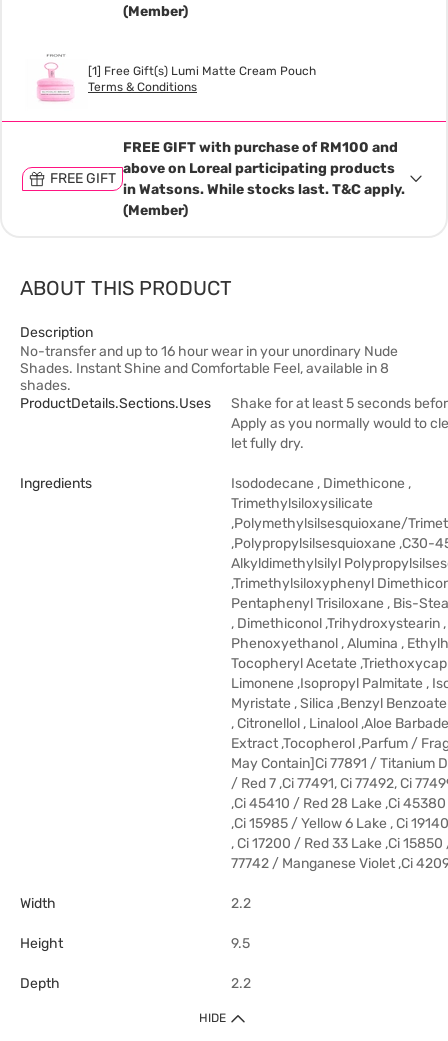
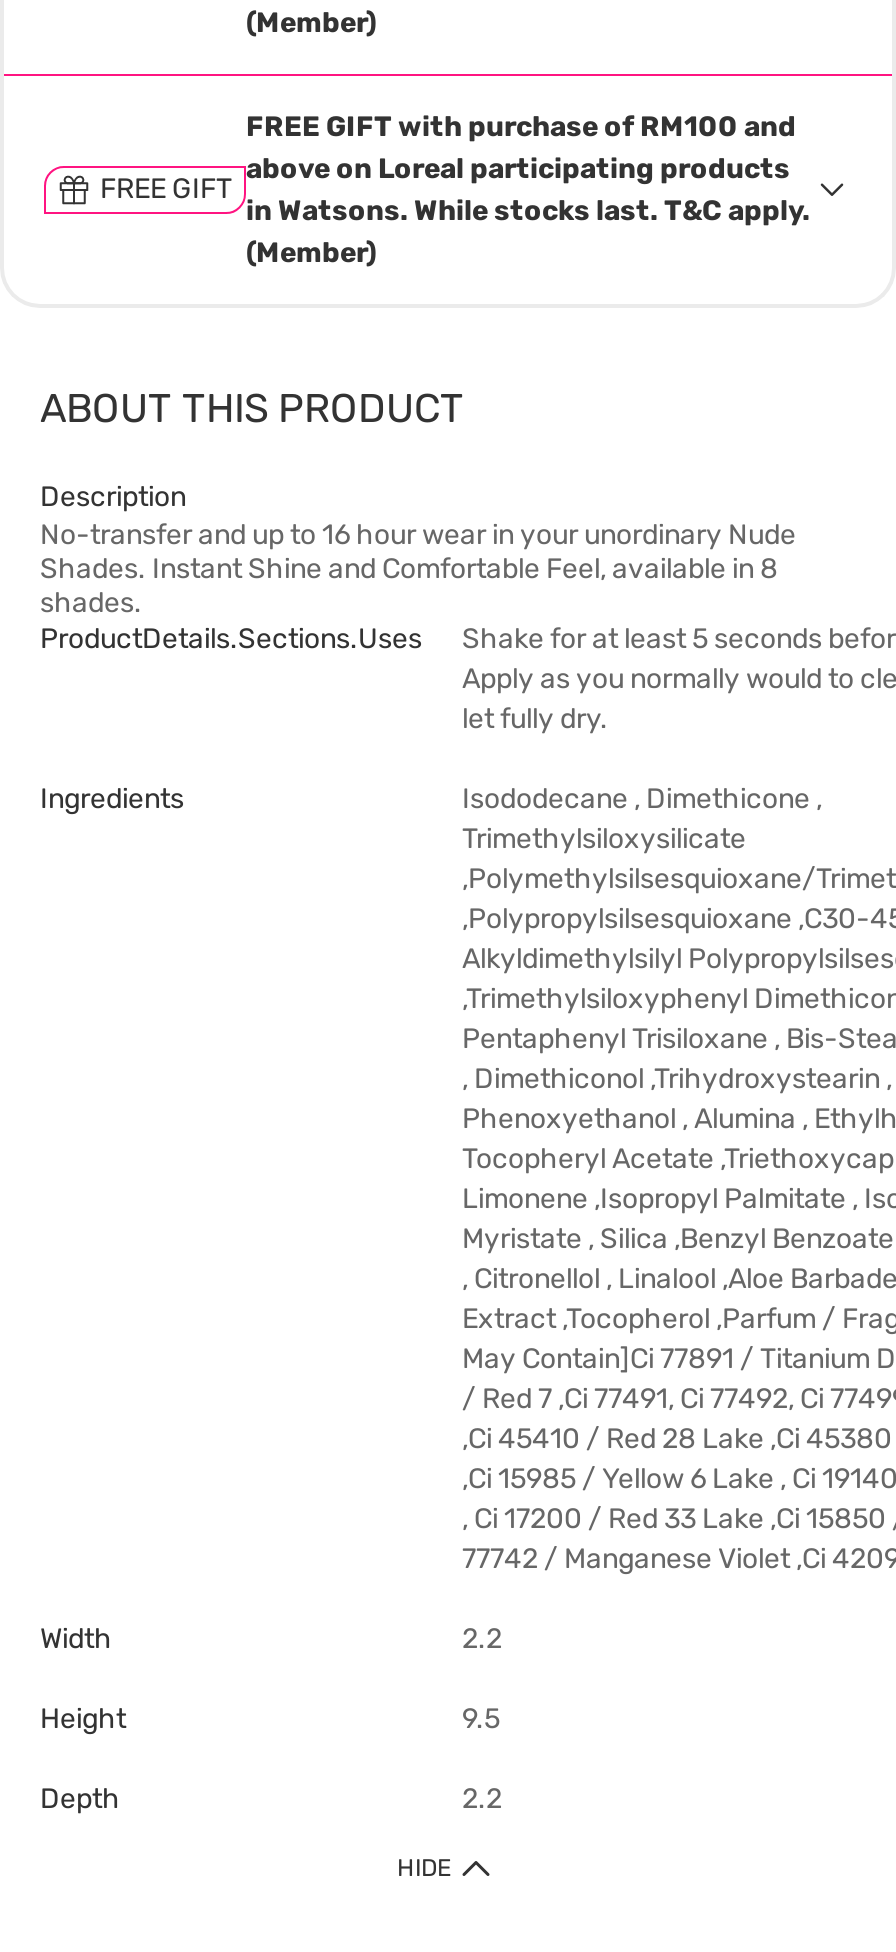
- [image]
- [1] Free Gift(s) Lumi Matte Cream Pouch
- Terms & Conditions
